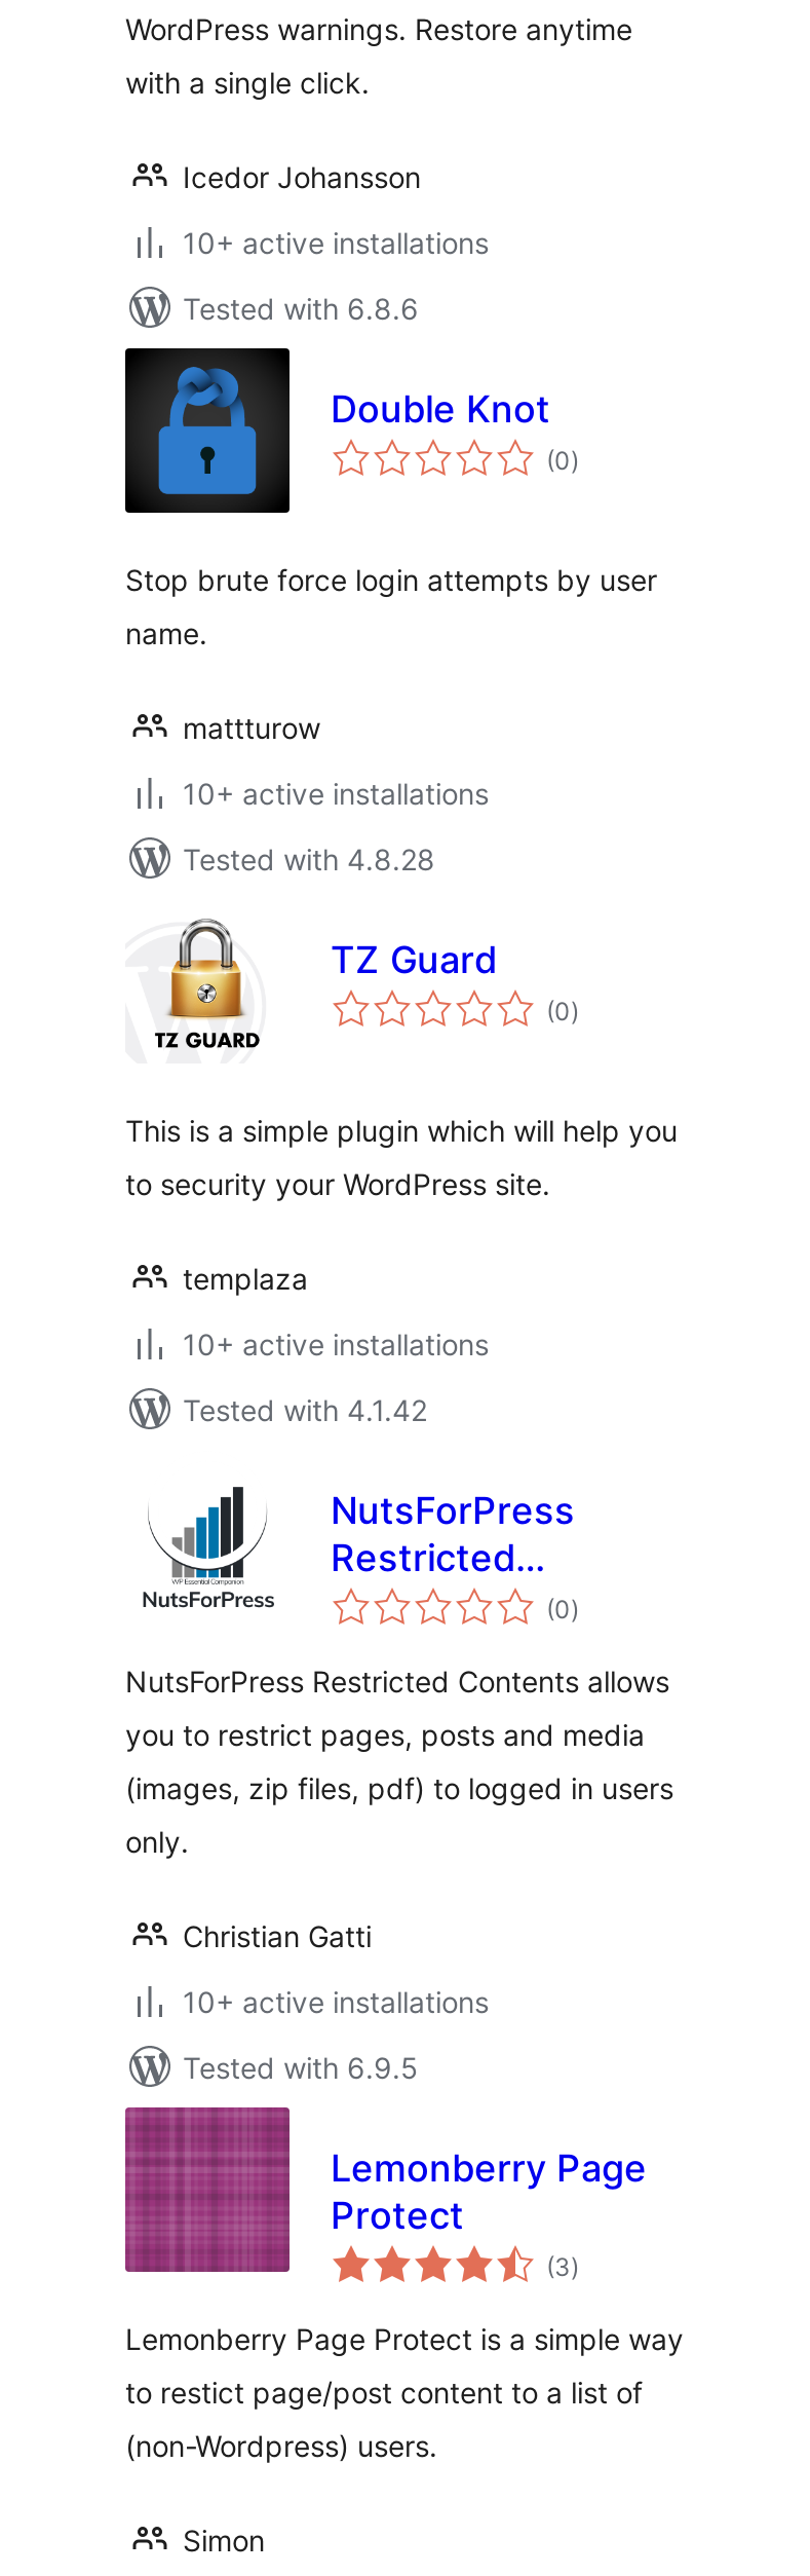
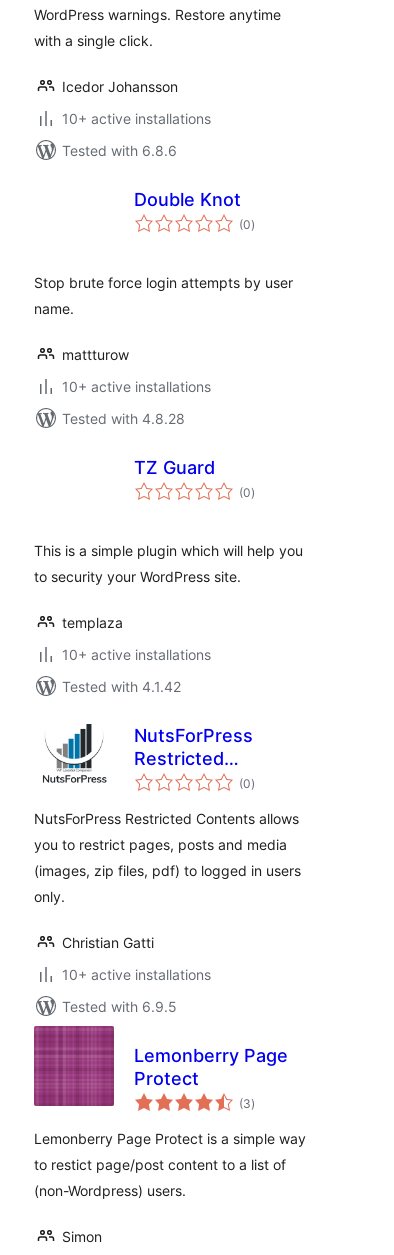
- [image]

- [image]
